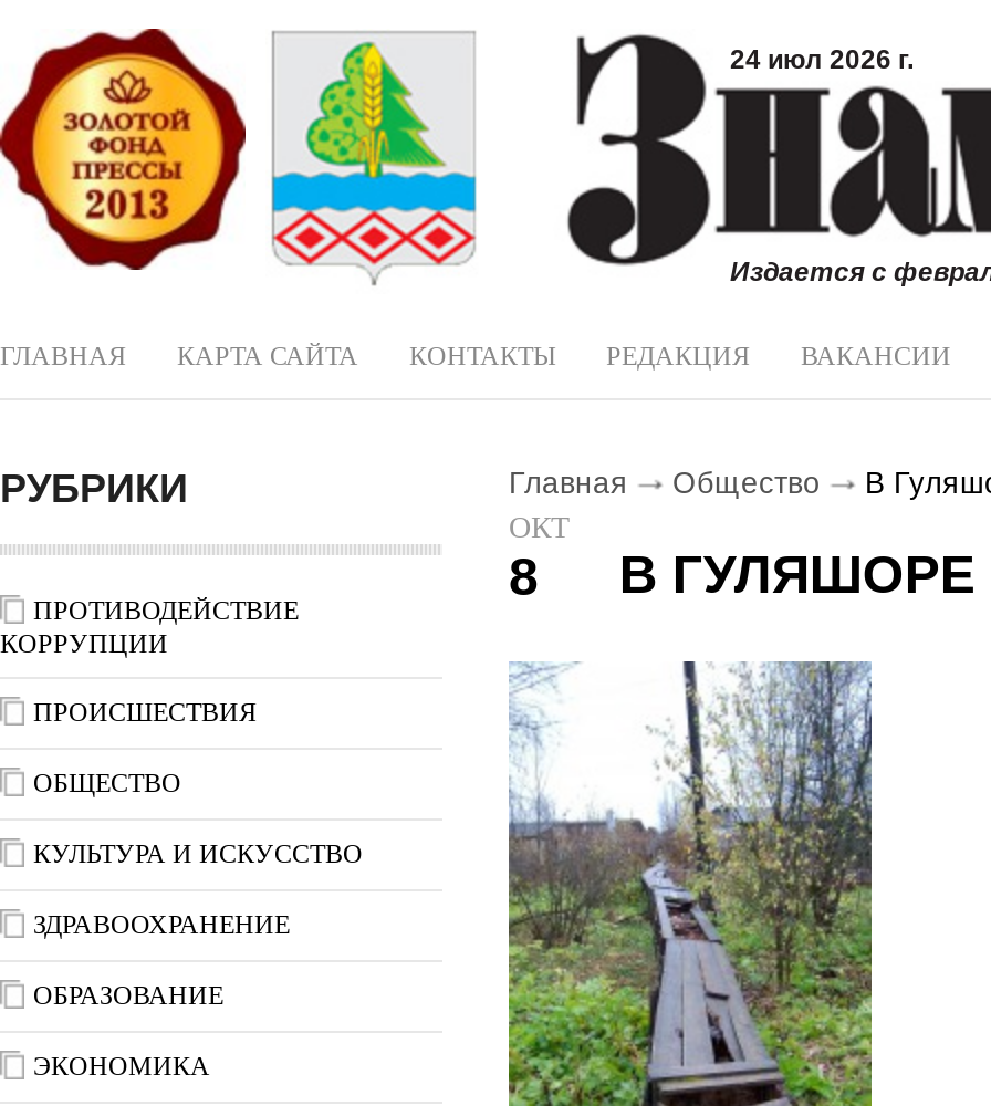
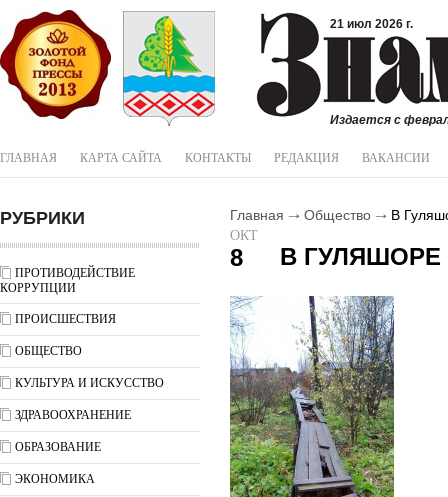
- 24 июл 2026 г.
+ 21 июл 2026 г.
